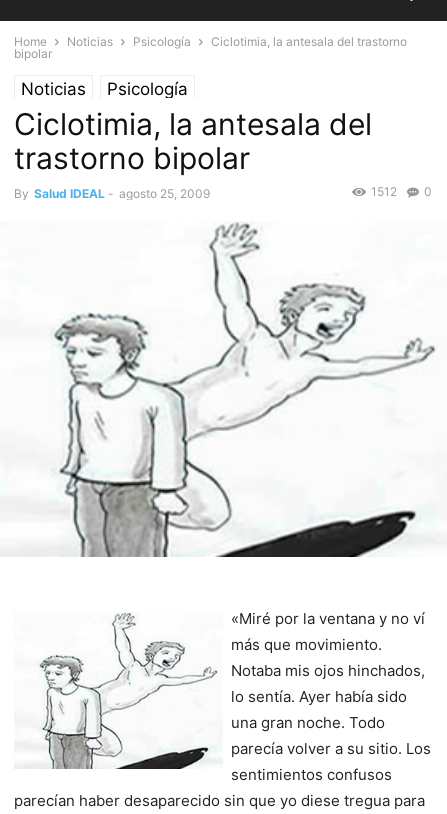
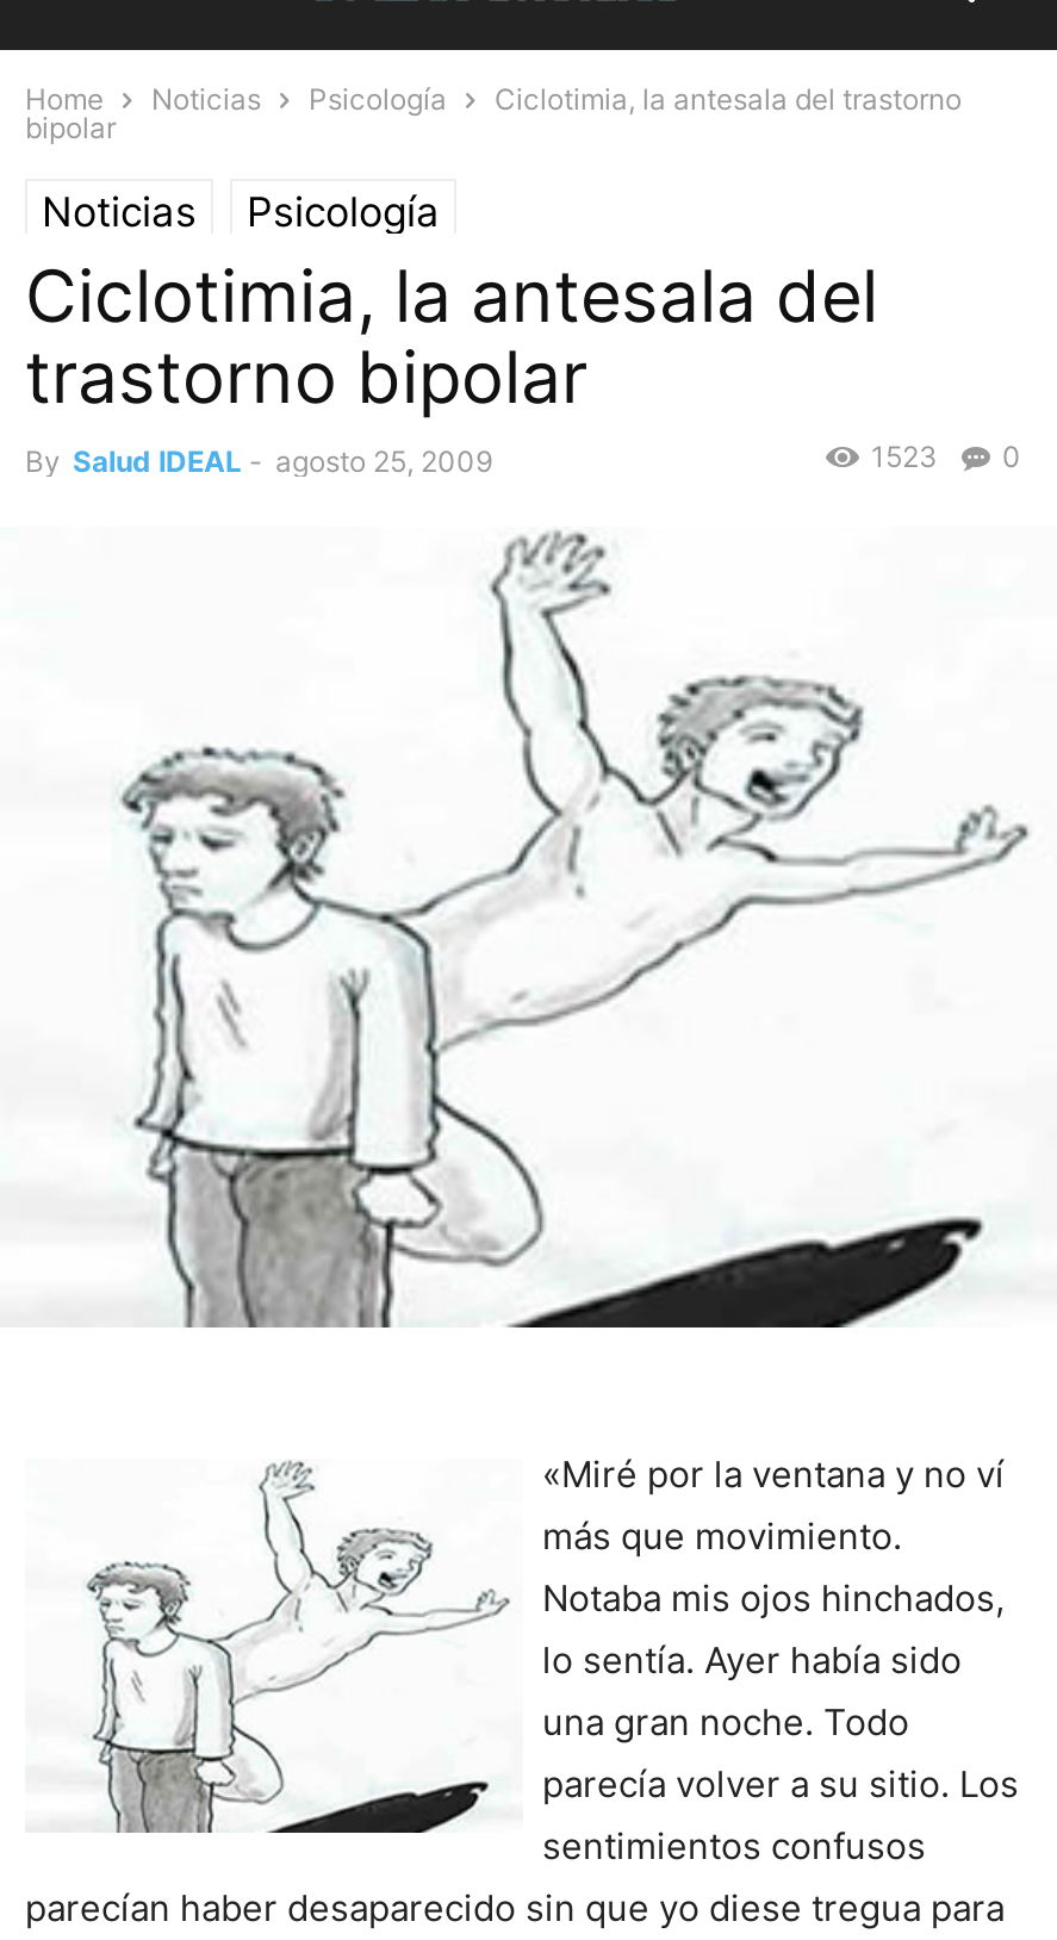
- 1512 0
+ 1523 0
